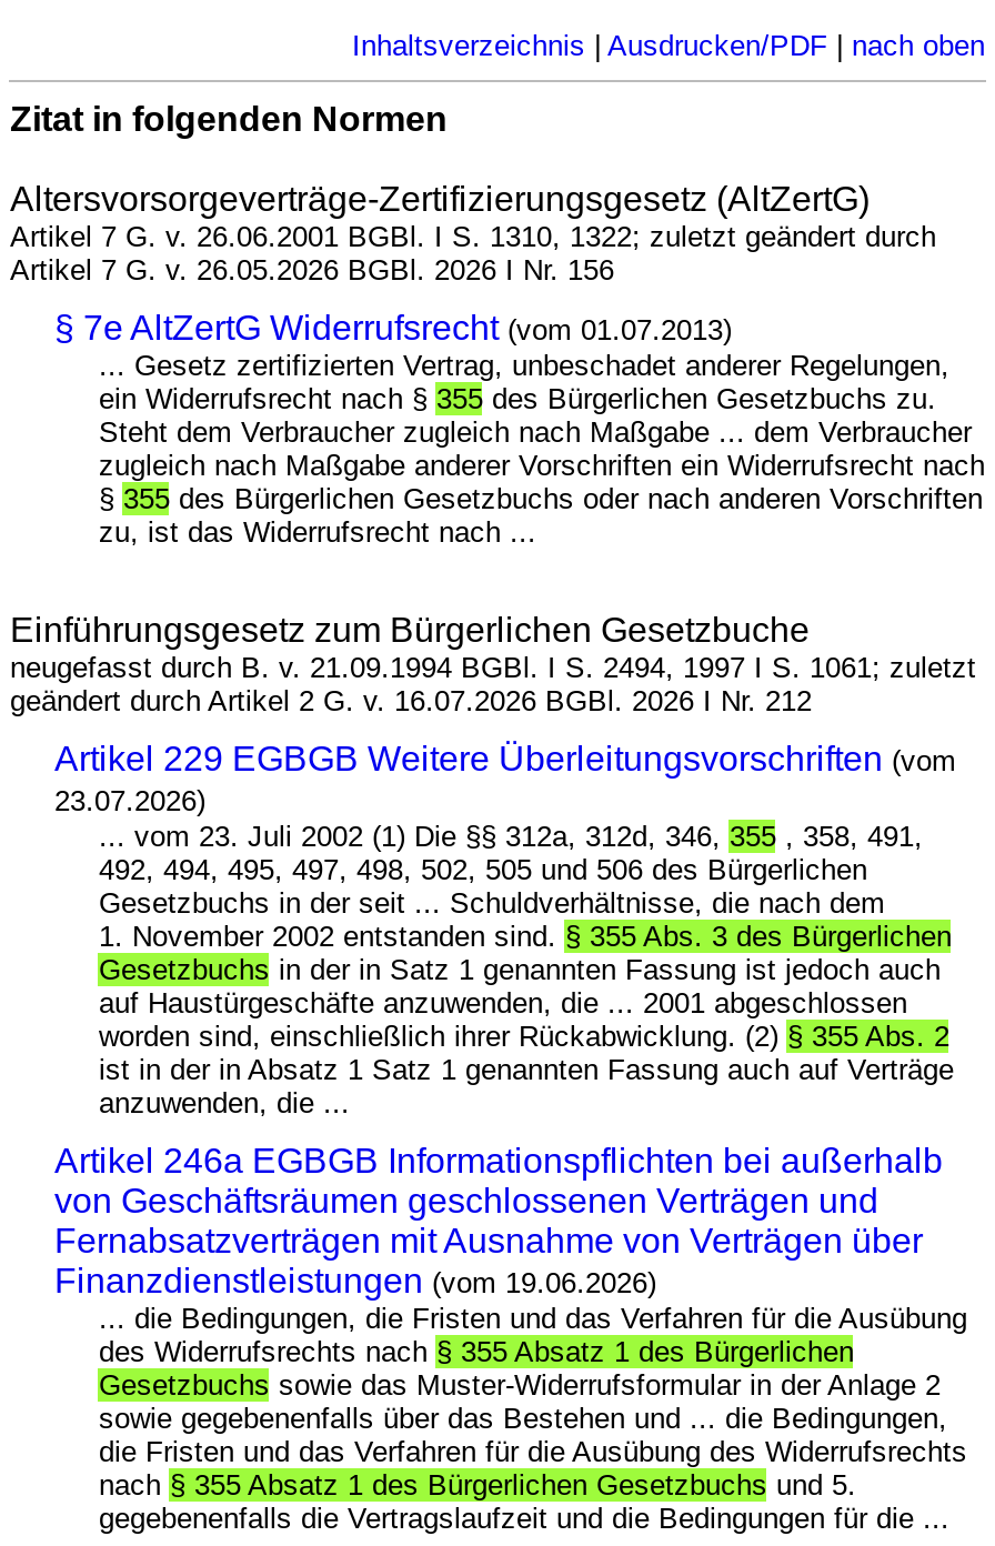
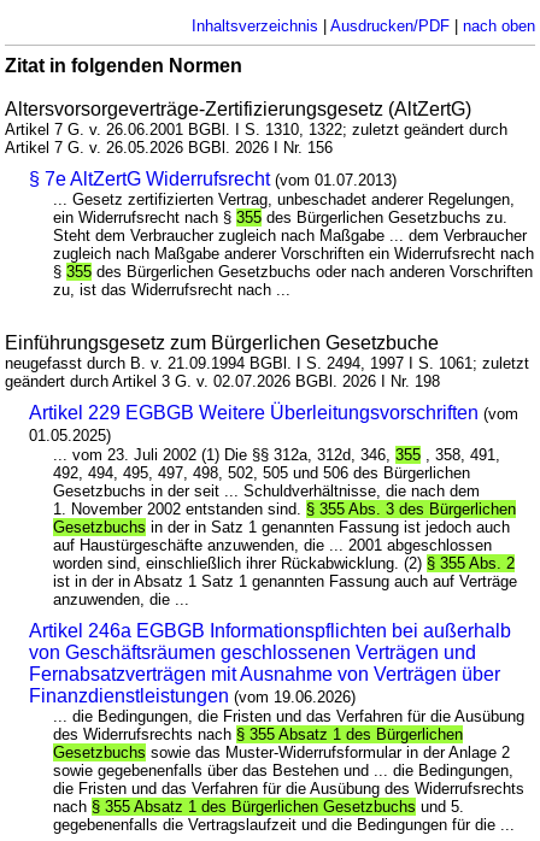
- geändert durch Artikel 2 G. v. 16.07.2026 BGBl. 2026 I Nr. 212
+ geändert durch Artikel 3 G. v. 02.07.2026 BGBl. 2026 I Nr. 198

- 23.07.2026)
+ 01.05.2025)
